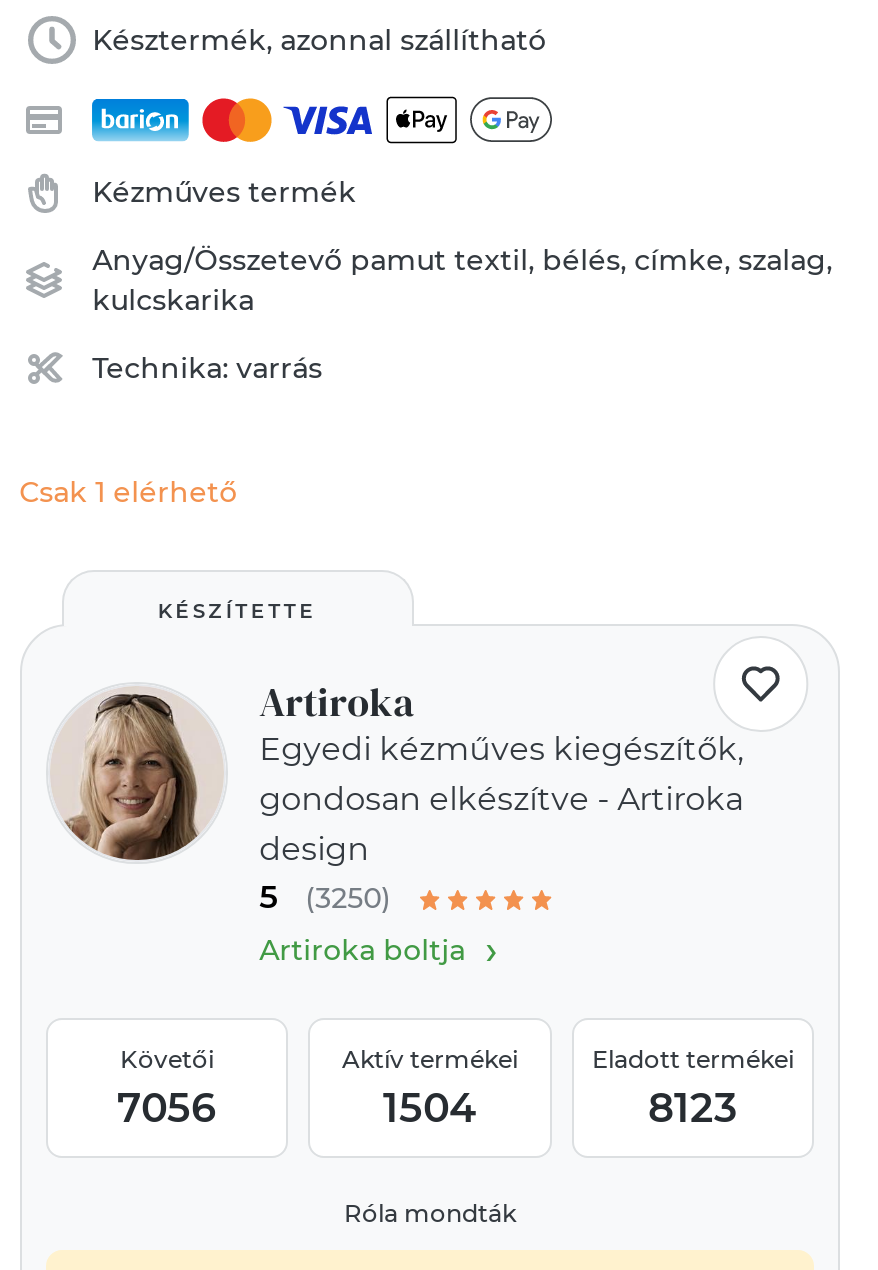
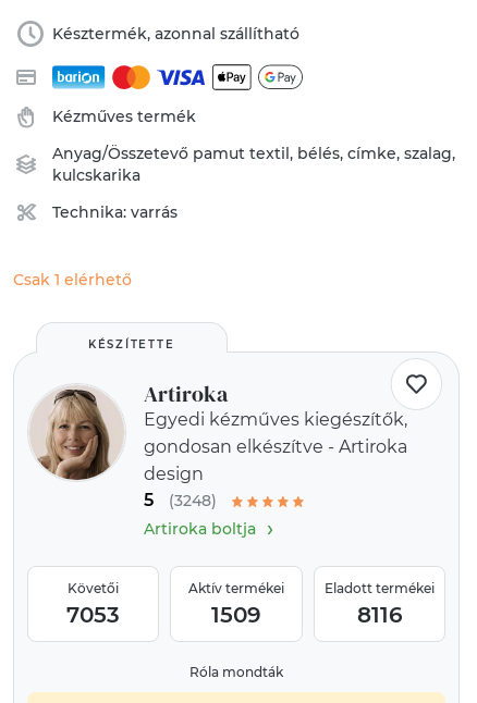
- 5 (3250)
+ 5 (3248)

- 7056
+ 7053

- 1504
+ 1509

- 8123
+ 8116
